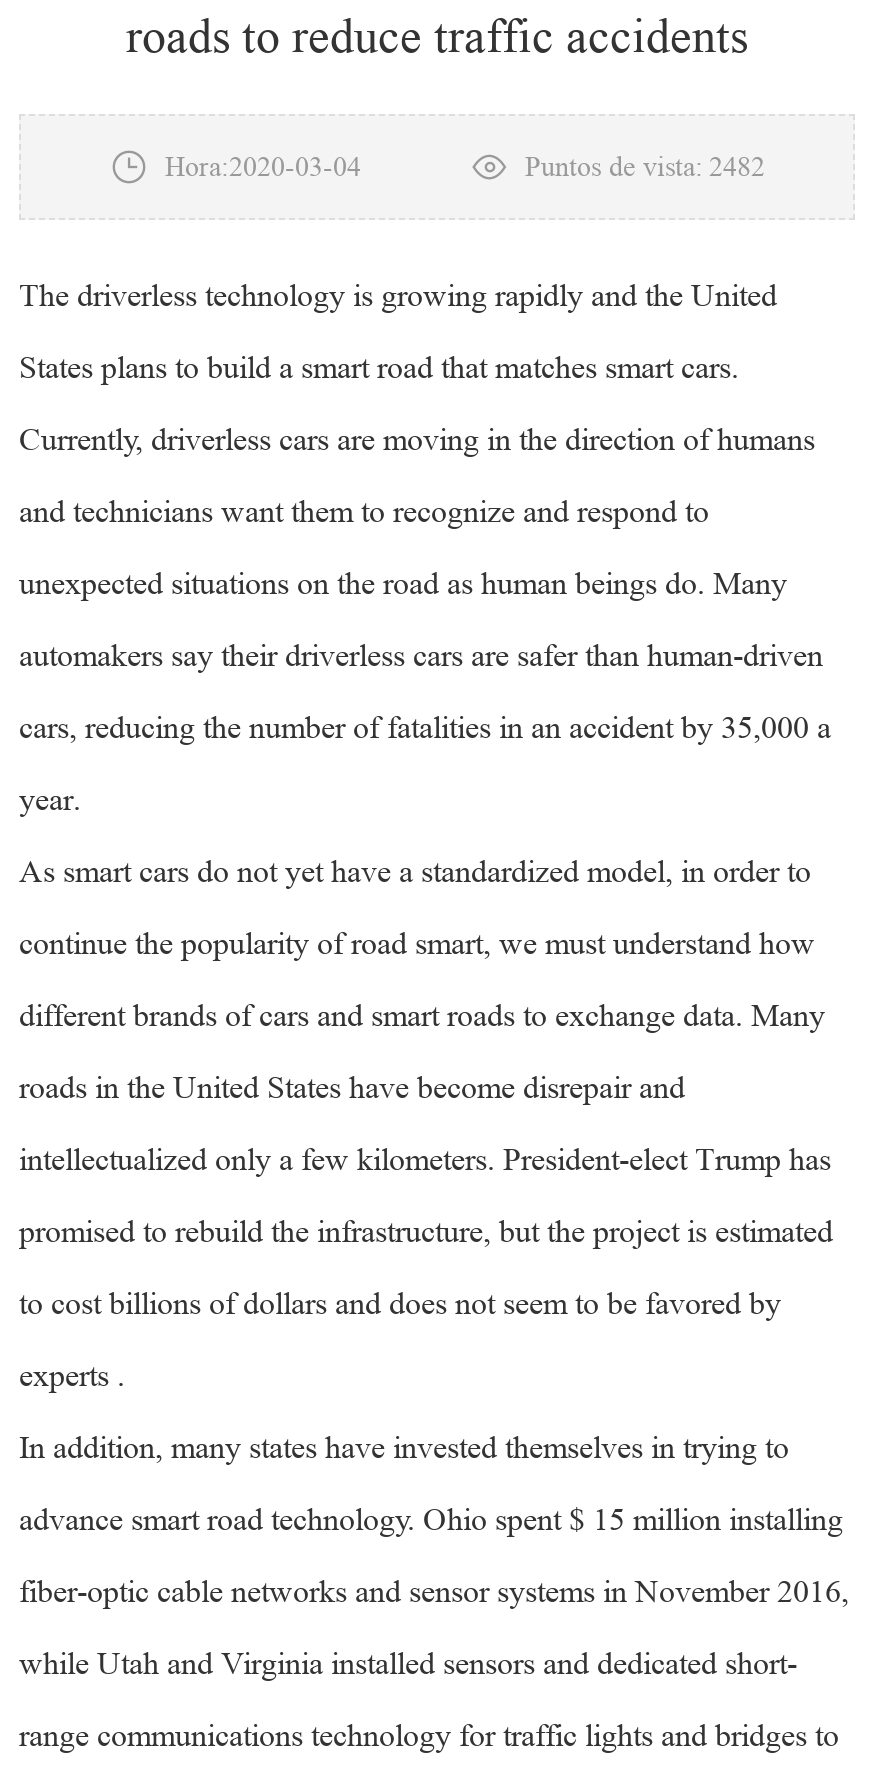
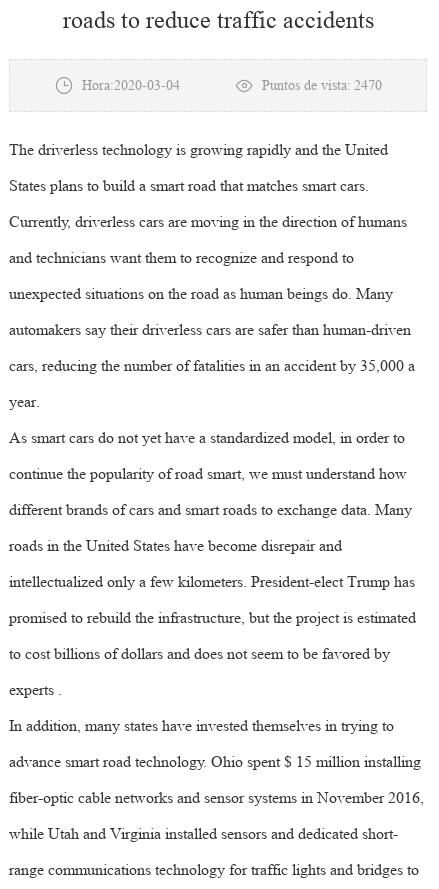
- Puntos de vista: 2482
+ Puntos de vista: 2470
